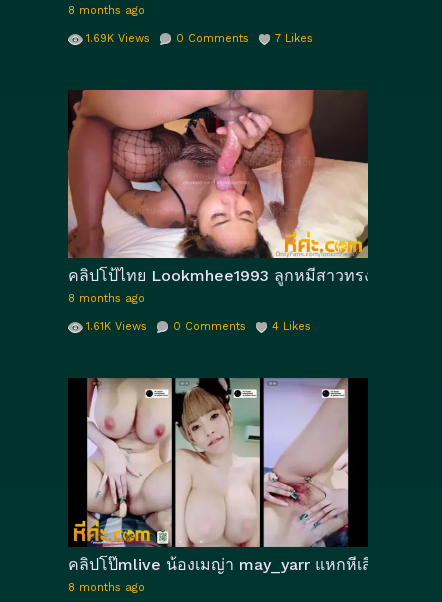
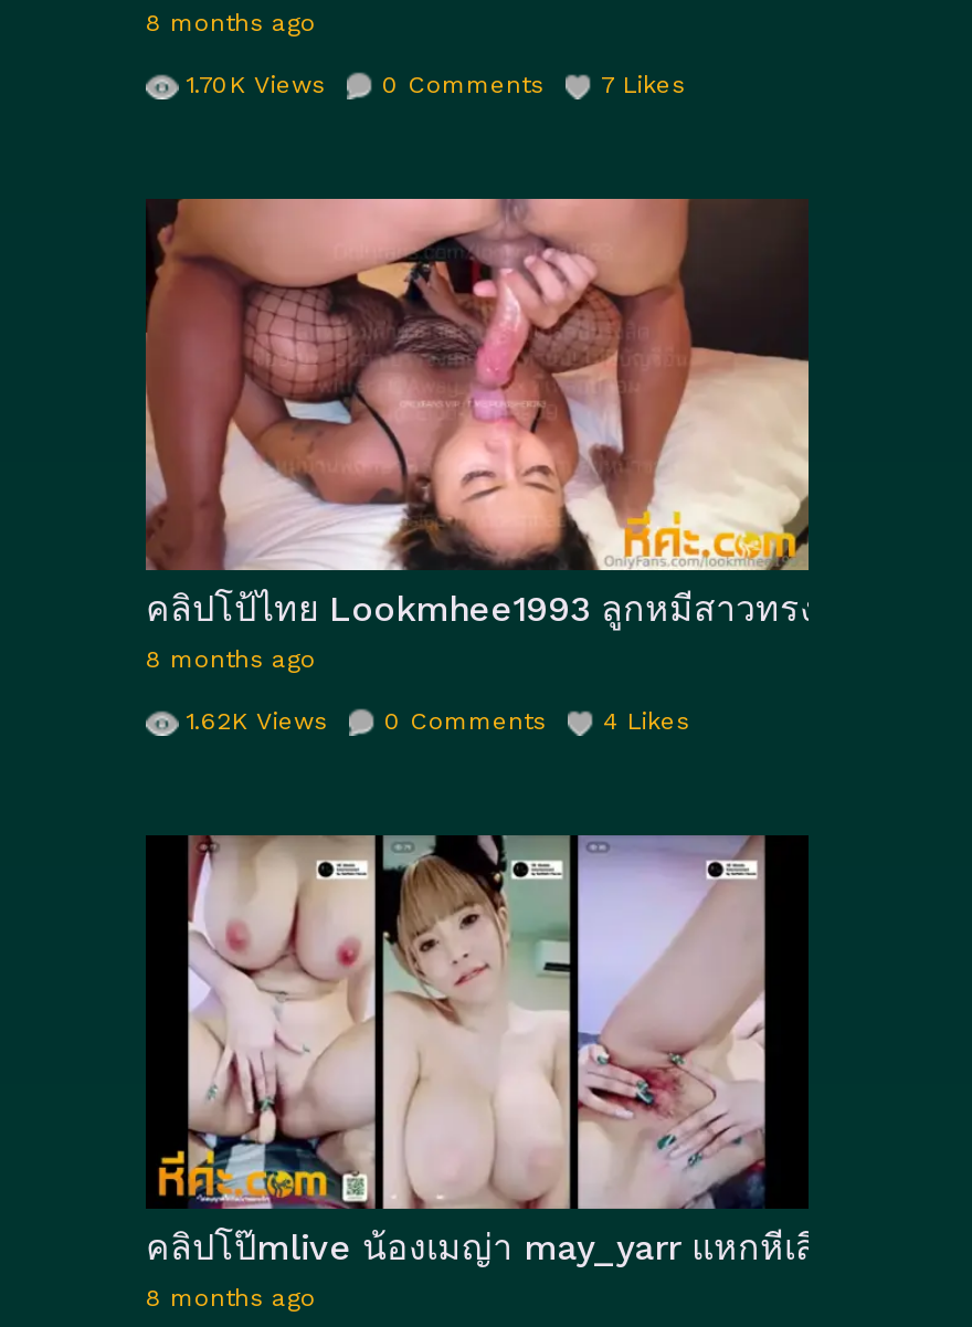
- 1.69K Views
+ 1.70K Views

- 1.61K Views 0 Comments 4 Likes
+ 1.62K Views 0 Comments 4 Likes
